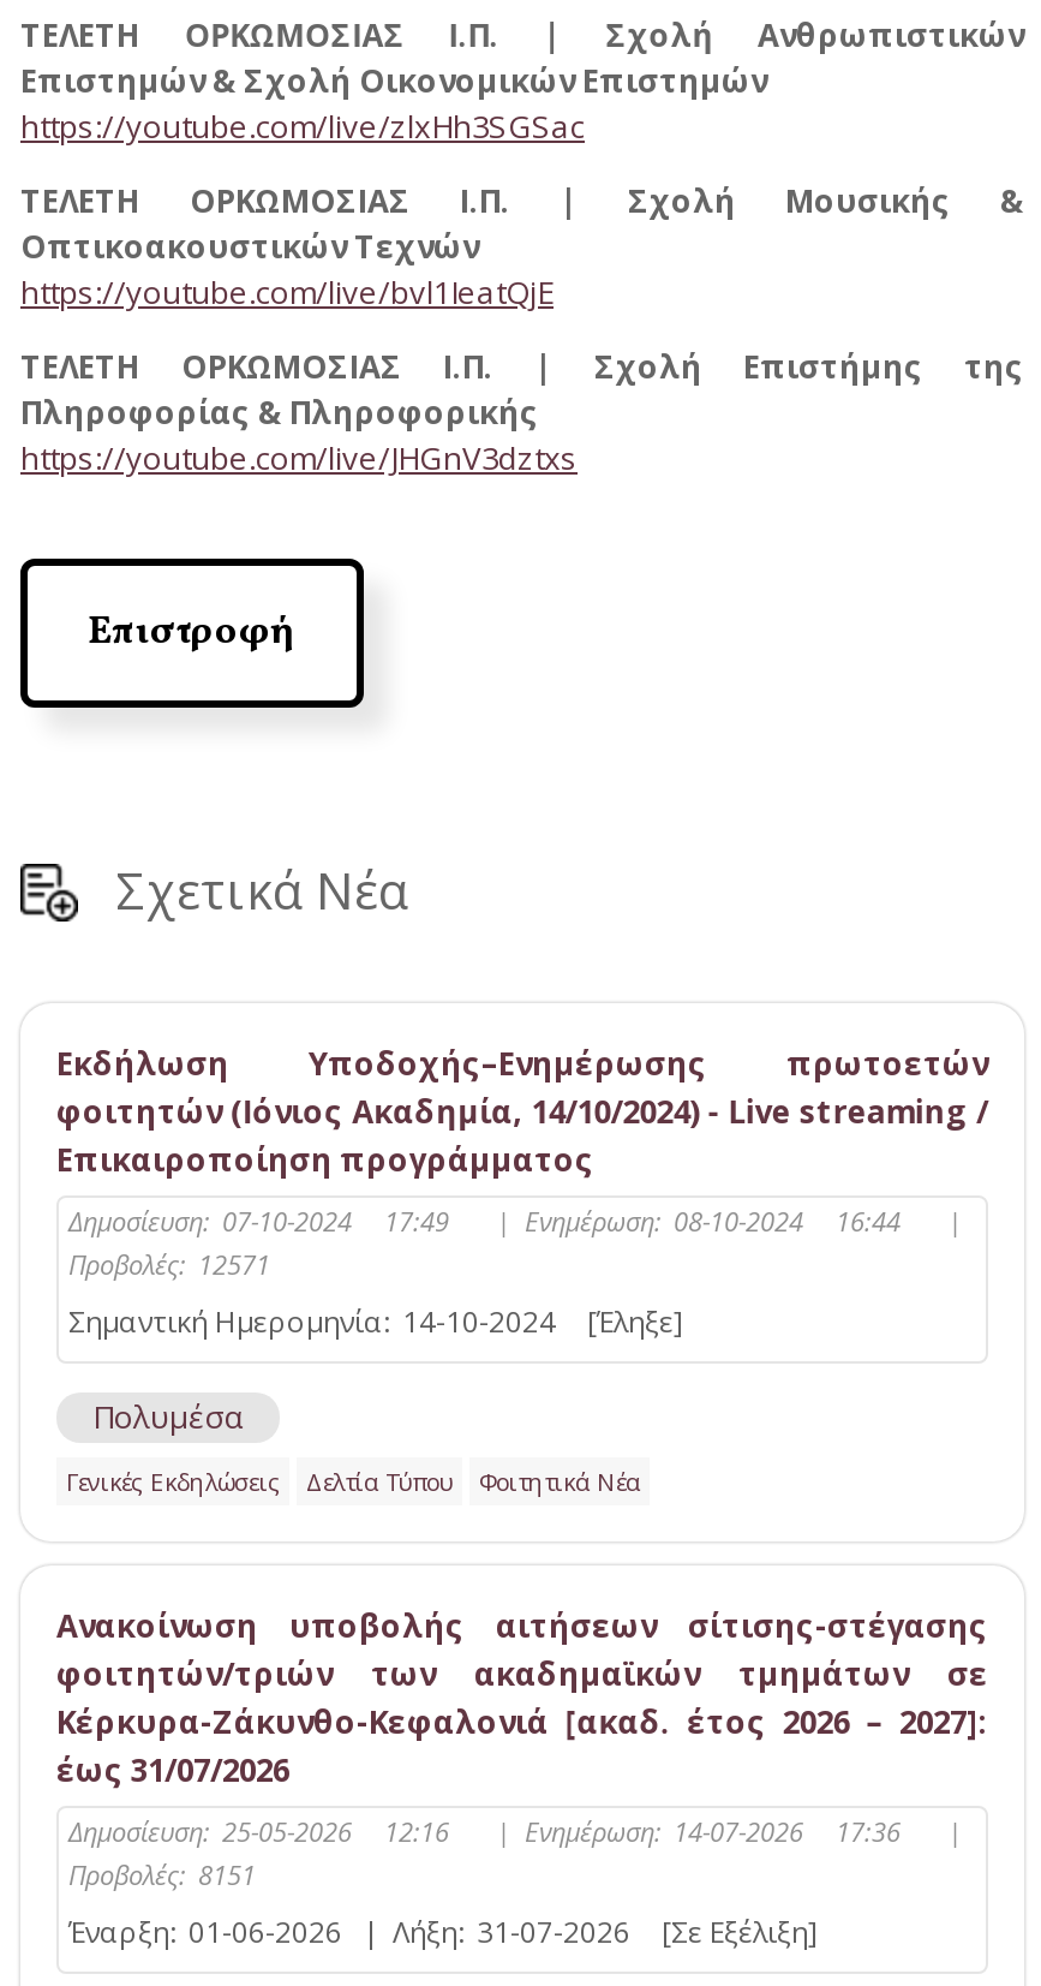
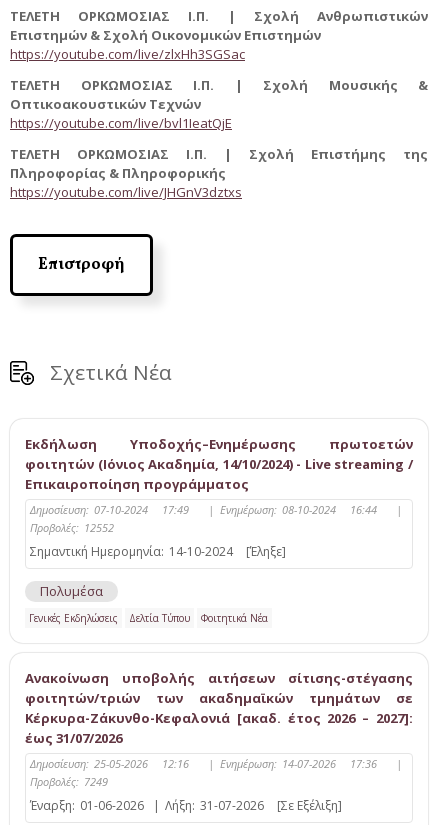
- Προβολές: 12571
+ Προβολές: 12552

- Προβολές: 8151
+ Προβολές: 7249
